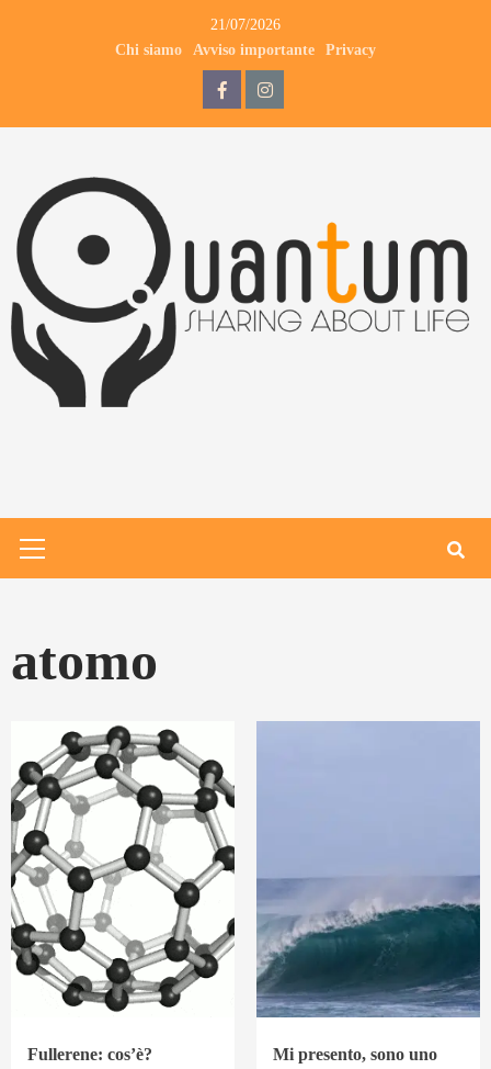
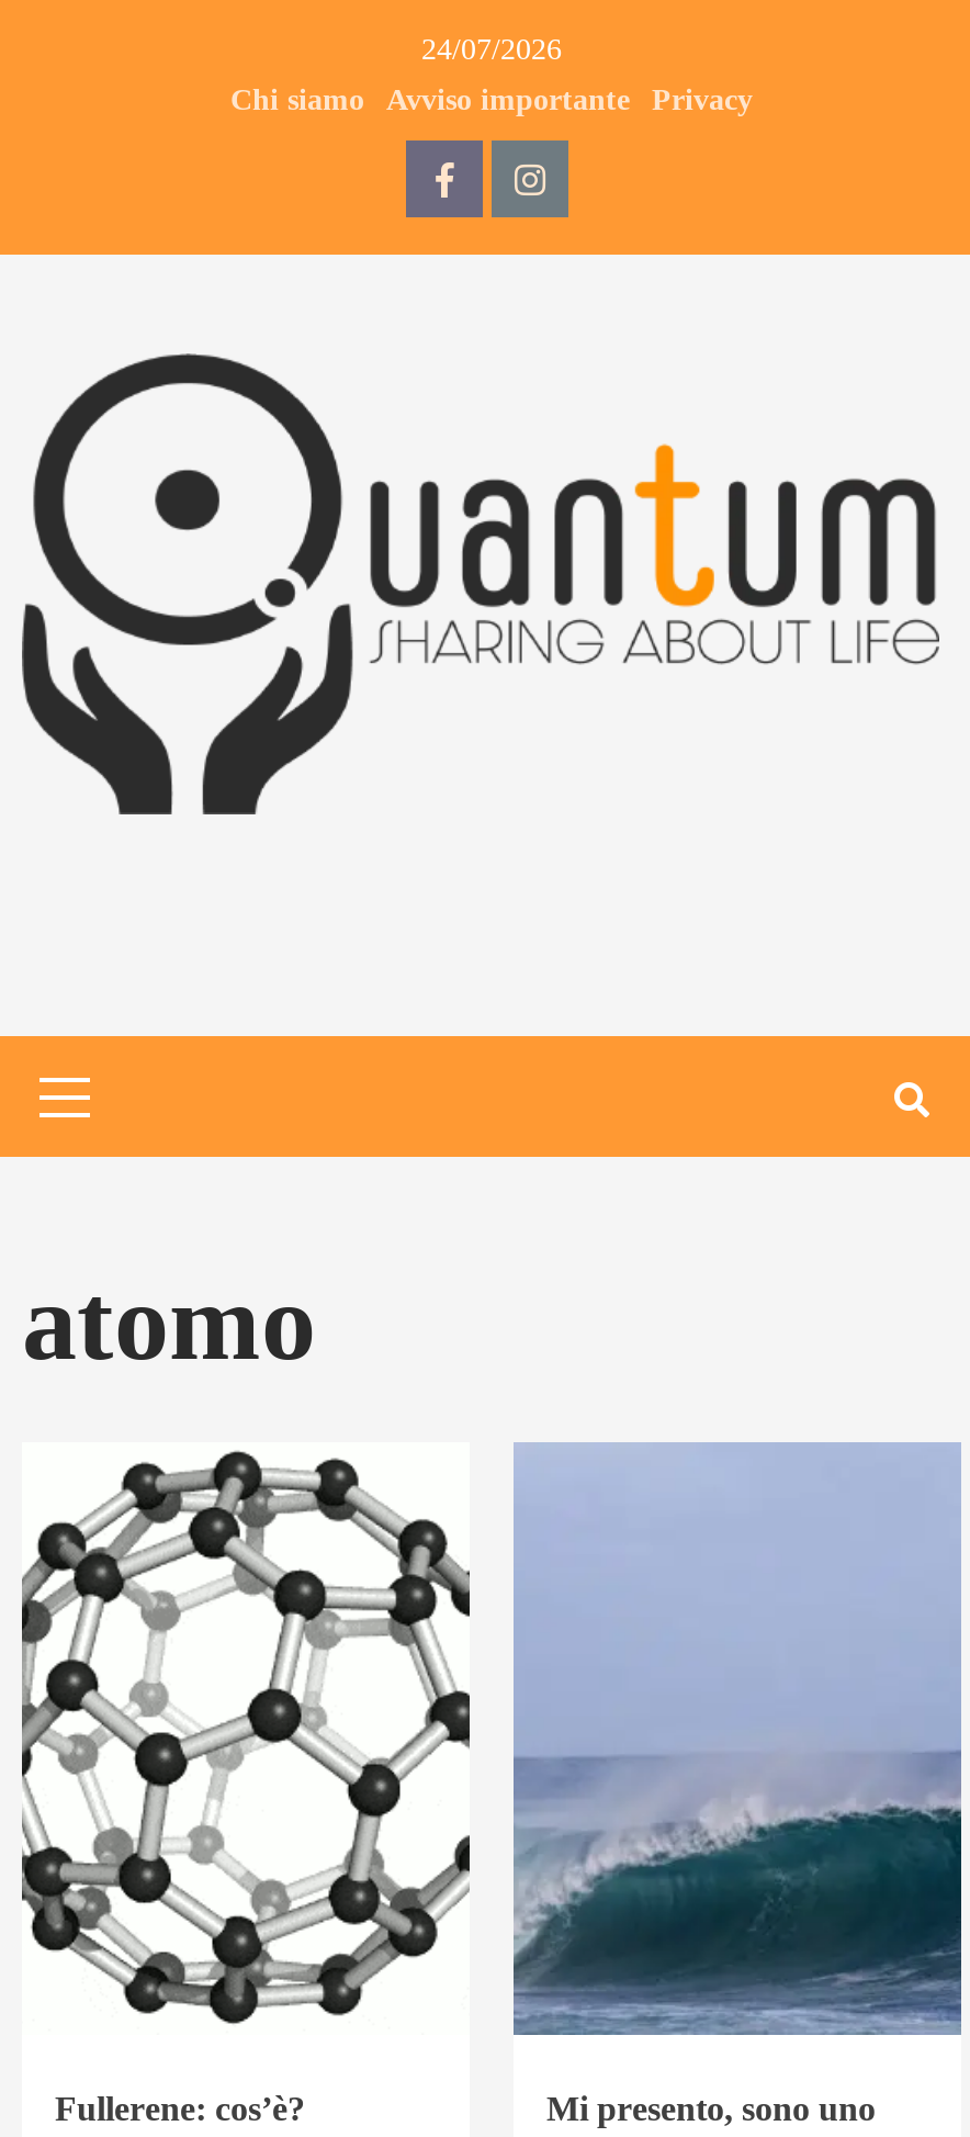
- 21/07/2026
+ 24/07/2026
